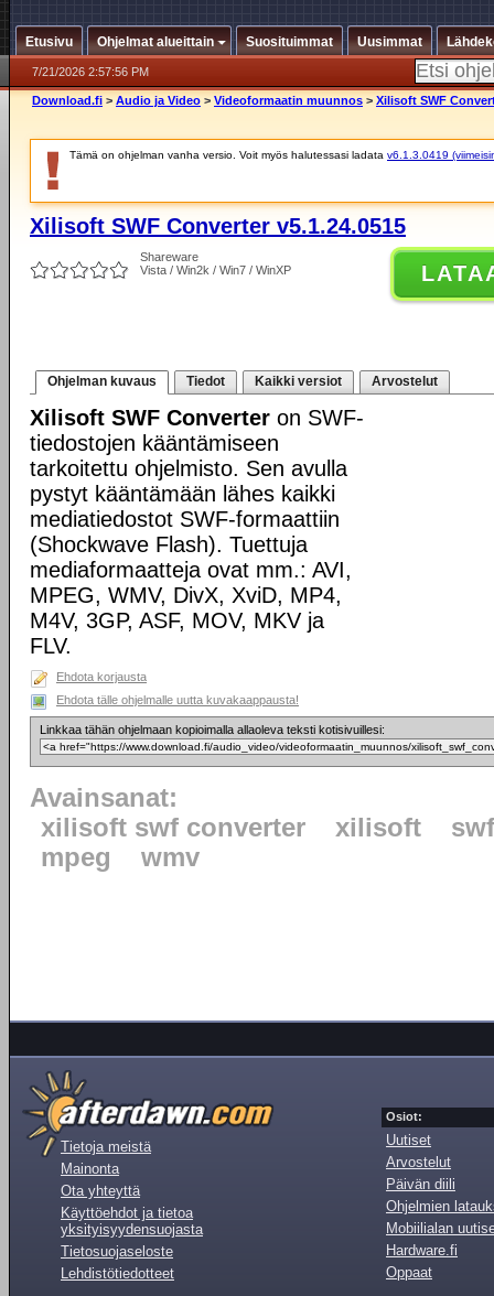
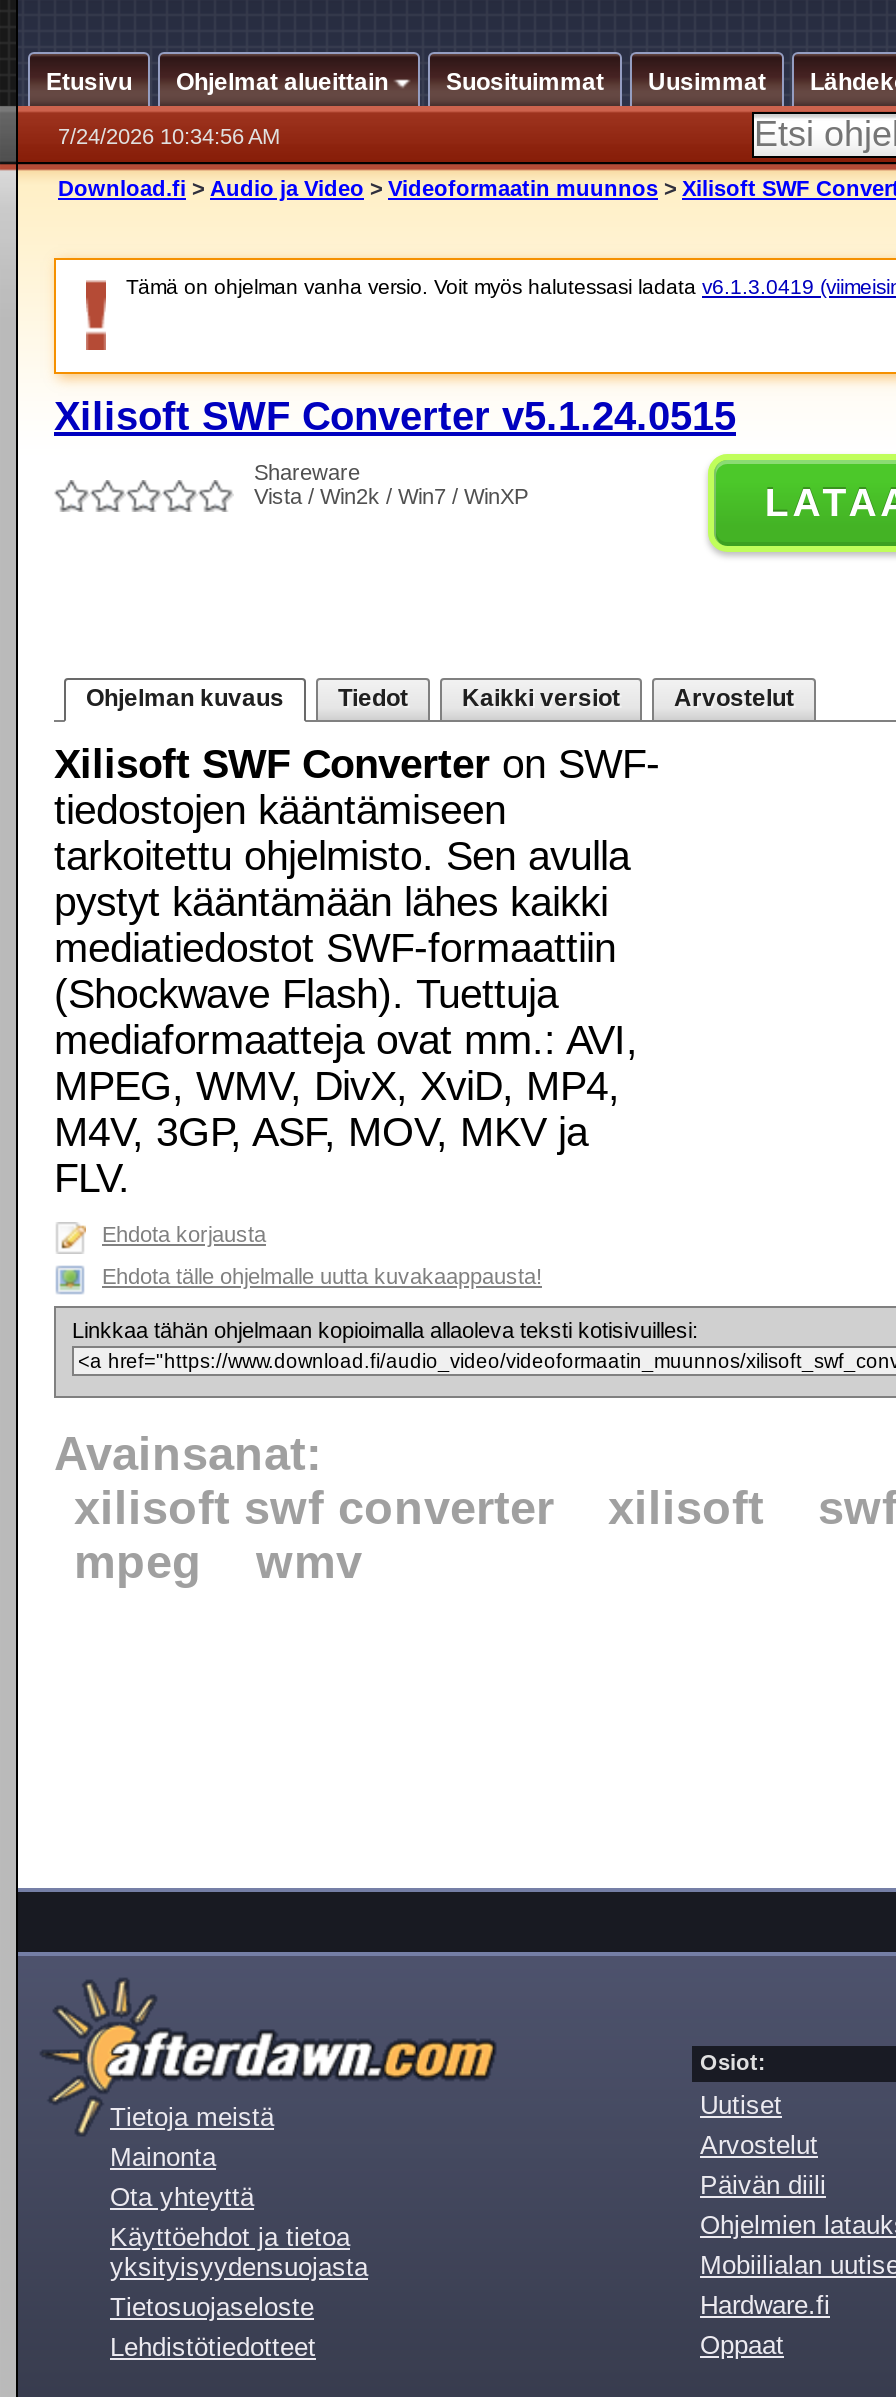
- 7/21/2026 2:57:56 PM
+ 7/24/2026 10:34:56 AM
